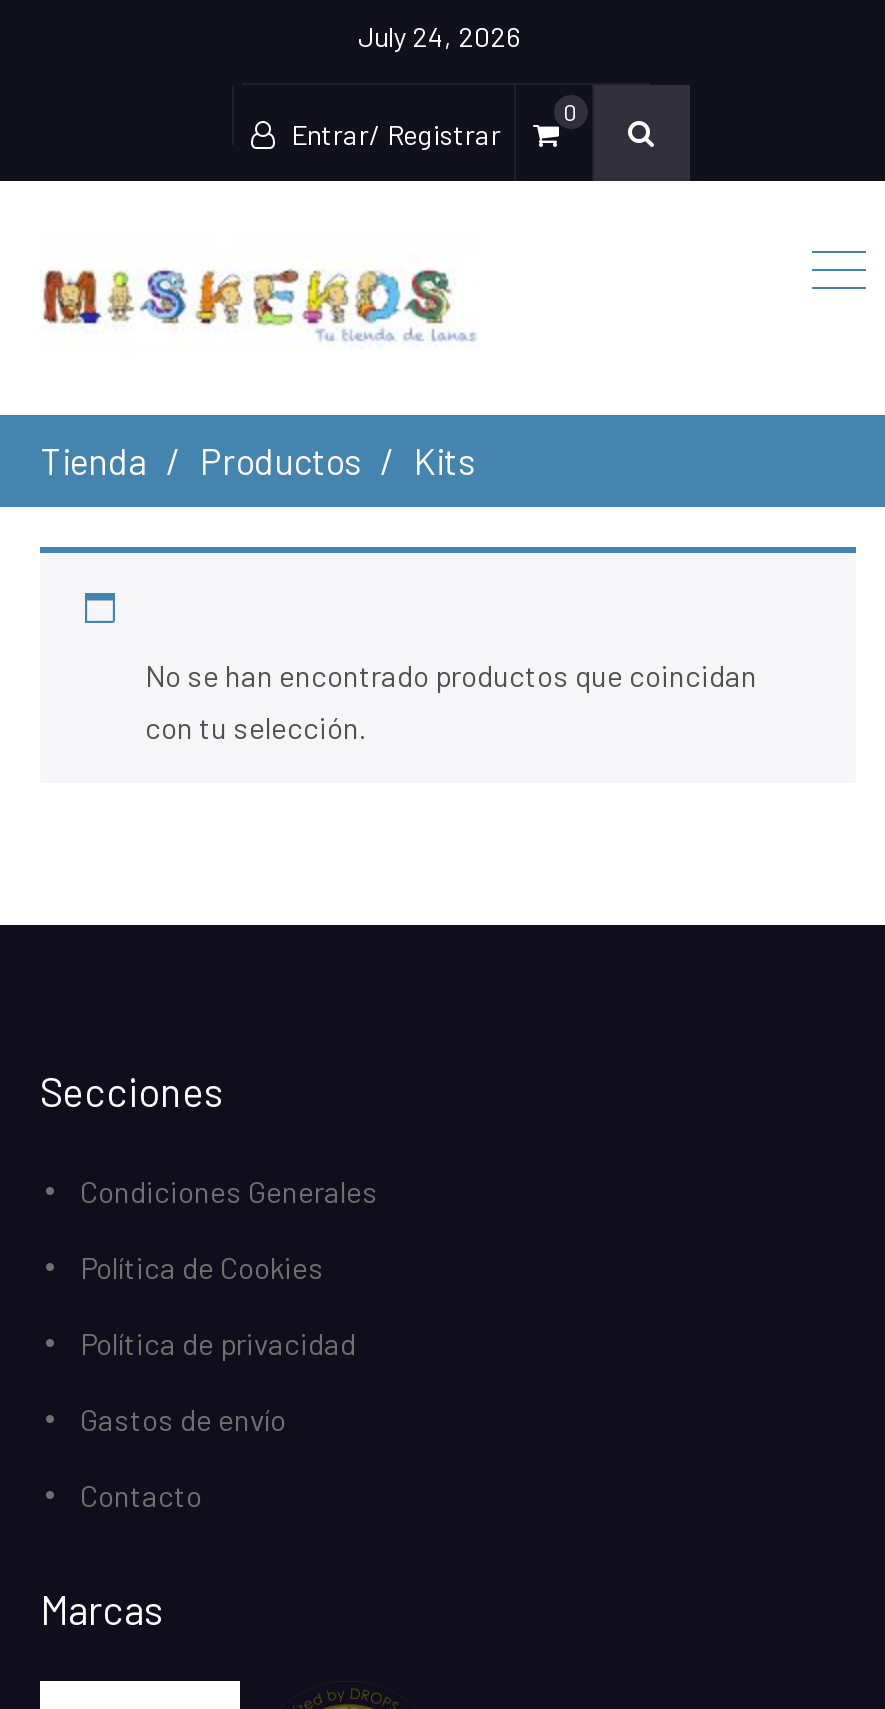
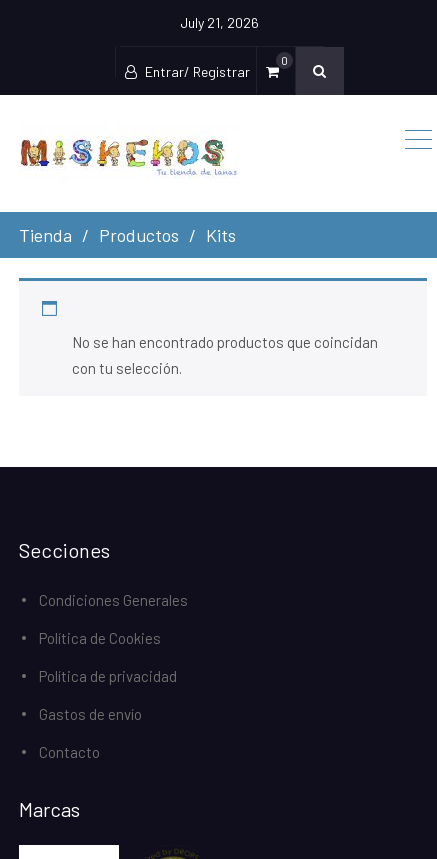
- July 24, 2026
+ July 21, 2026
